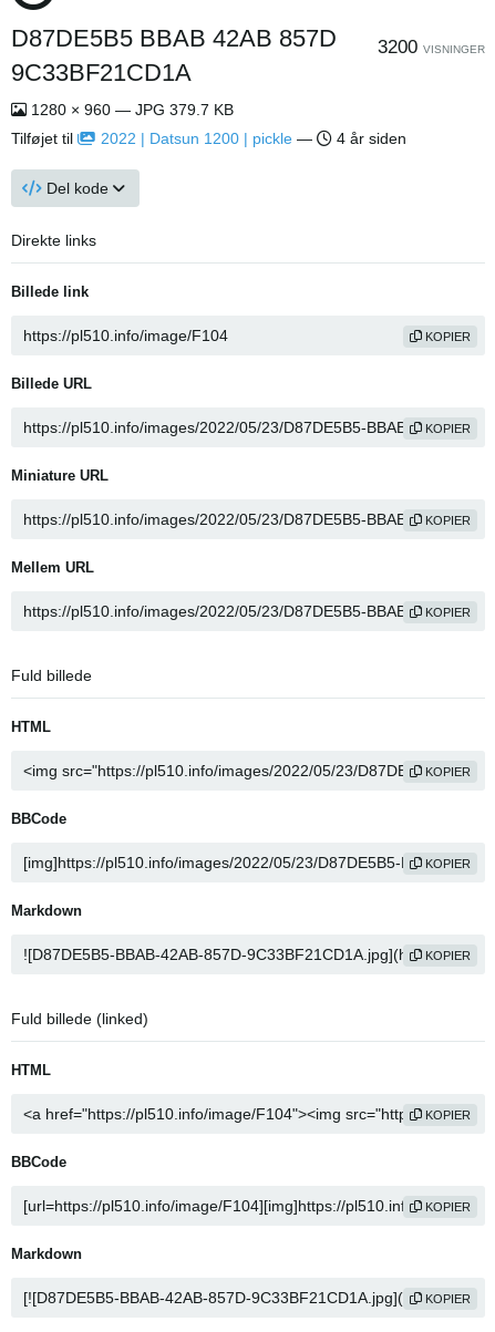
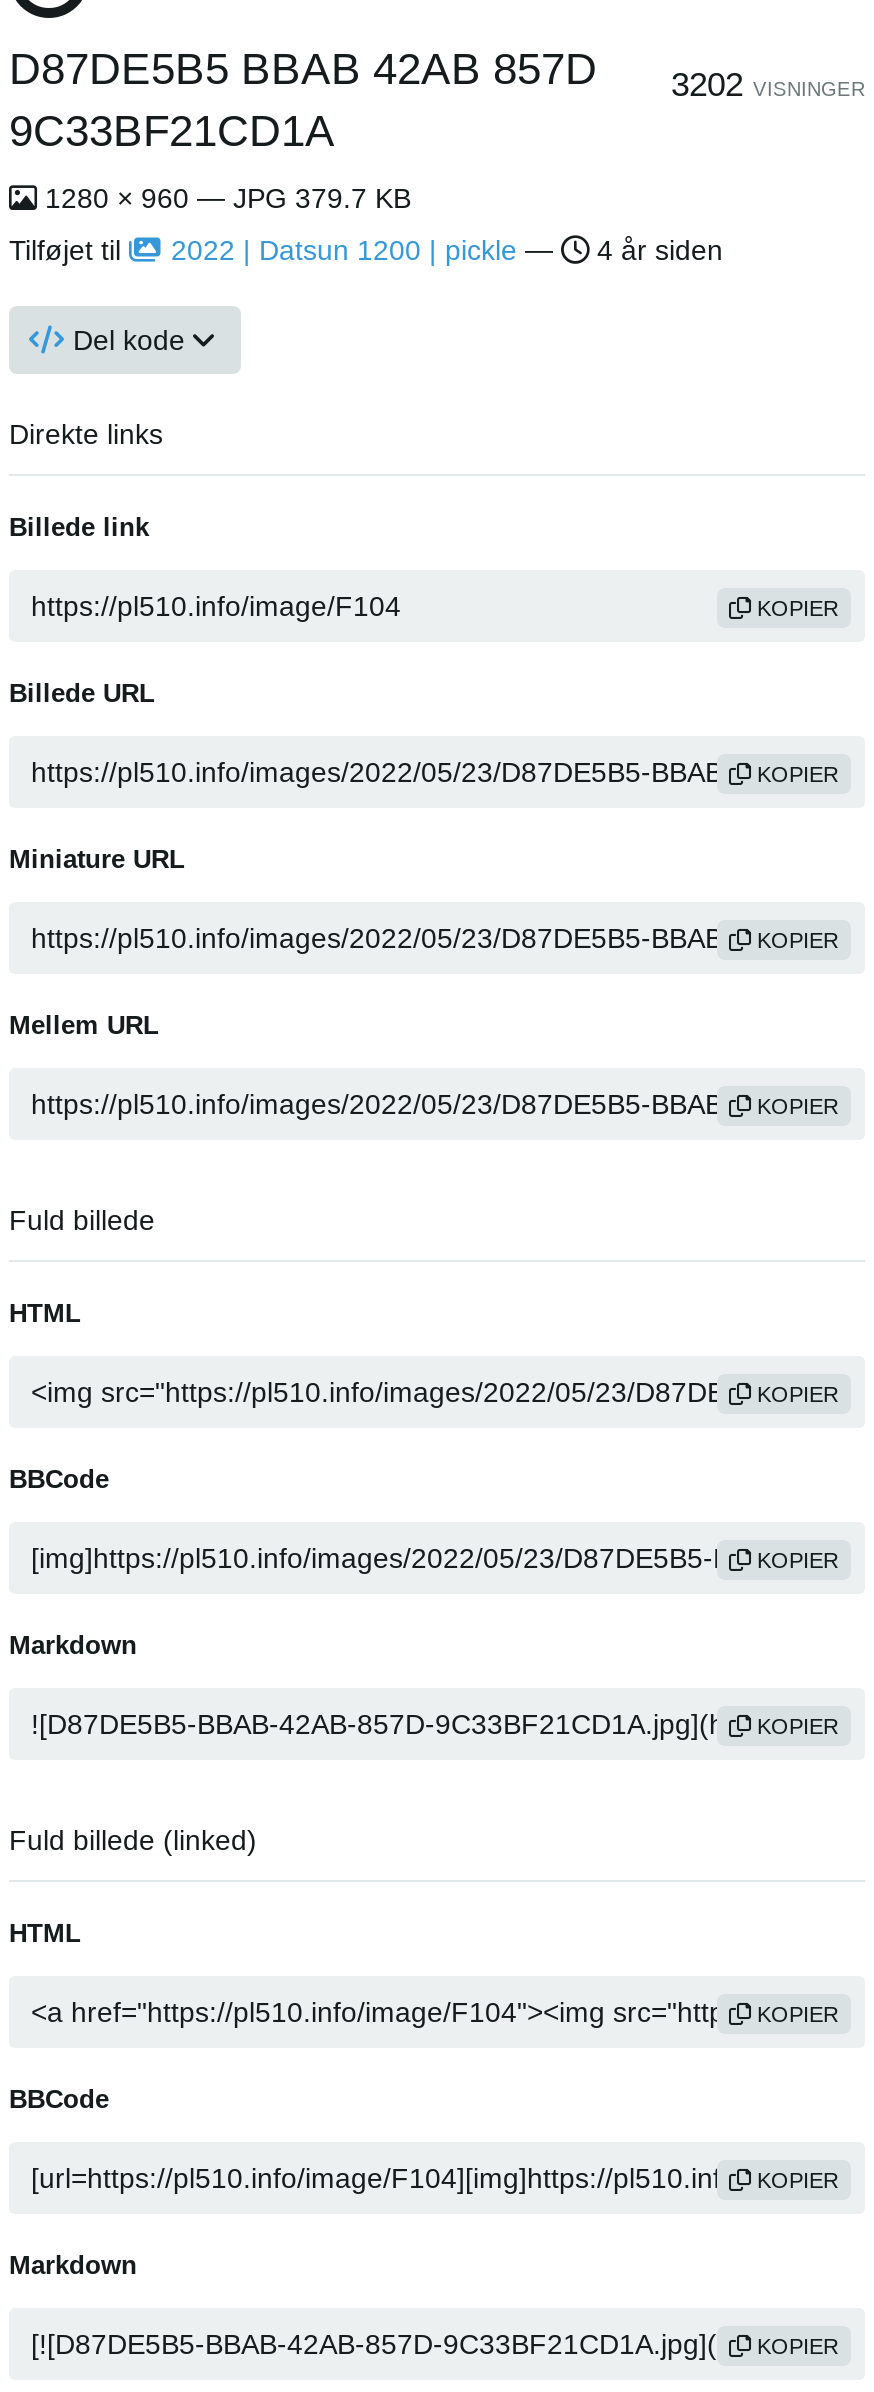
- D87DE5B5 BBAB 42AB 857D 3200 VISNINGER
+ D87DE5B5 BBAB 42AB 857D 3202 VISNINGER
